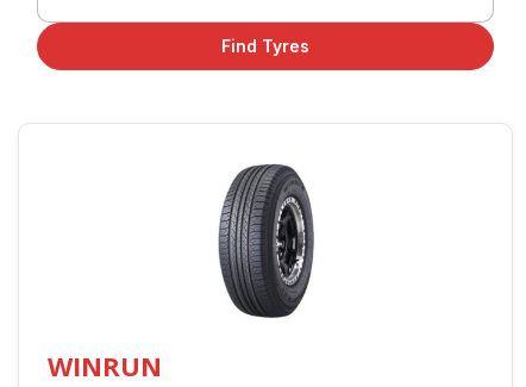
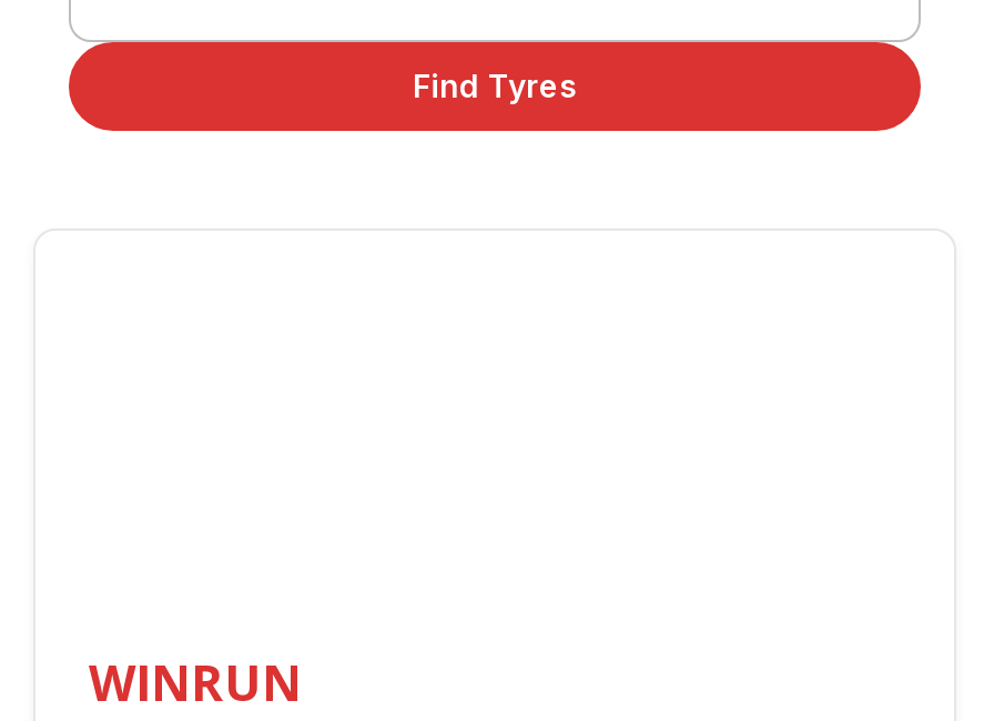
- [image]
